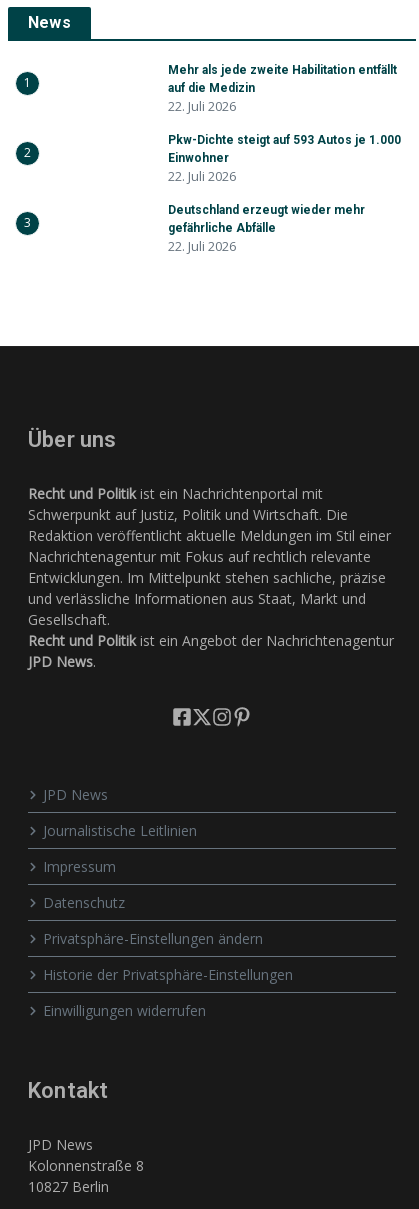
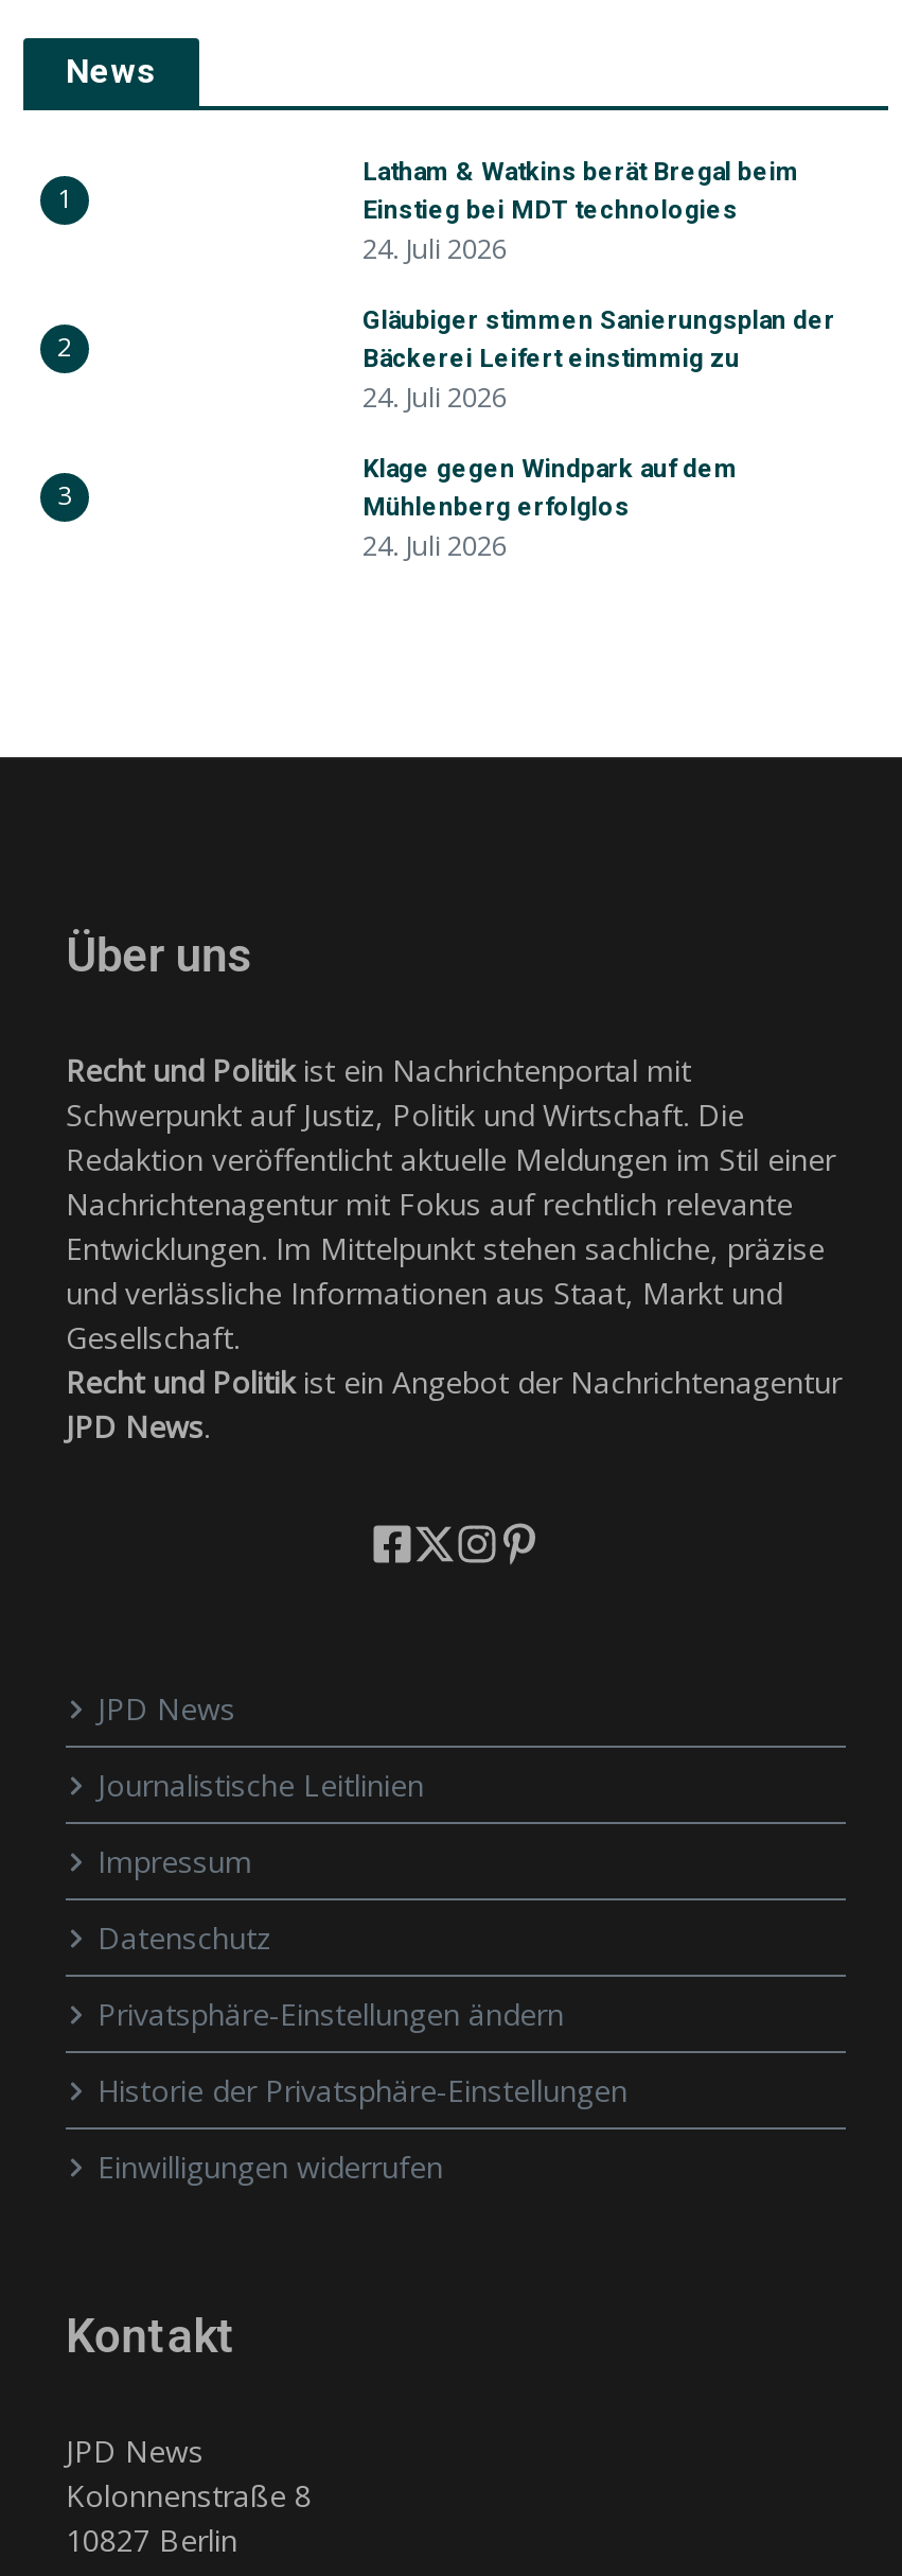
- Mehr als jede zweite Habilitation entfällt
- auf die Medizin
- 22. Juli 2026
+ Latham & Watkins berät Bregal beim
+ Einstieg bei MDT technologies
+ 24. Juli 2026

- Pkw-Dichte steigt auf 593 Autos je 1.000
- Einwohner
- 22. Juli 2026
+ Gläubiger stimmen Sanierungsplan der
+ Bäckerei Leifert einstimmig zu
+ 24. Juli 2026

- Deutschland erzeugt wieder mehr
- gefährliche Abfälle
- 22. Juli 2026
+ Klage gegen Windpark auf dem
+ Mühlenberg erfolglos
+ 24. Juli 2026
